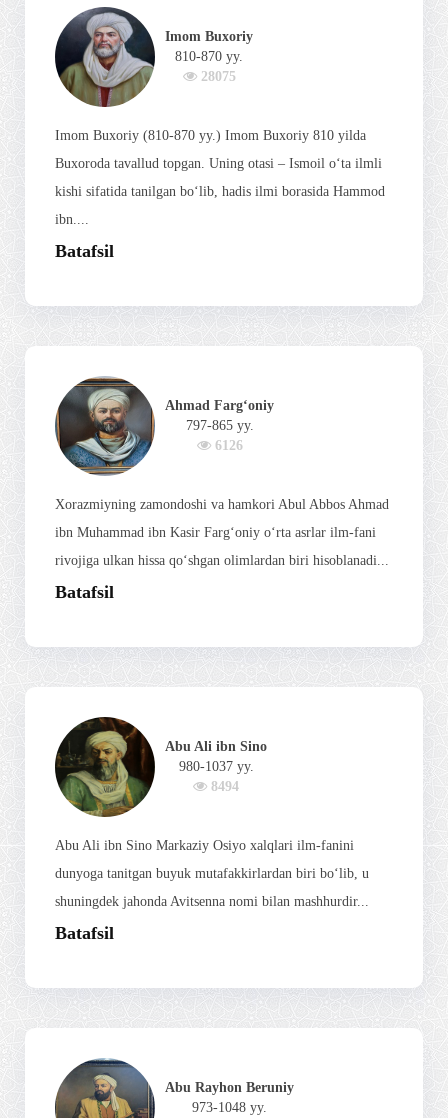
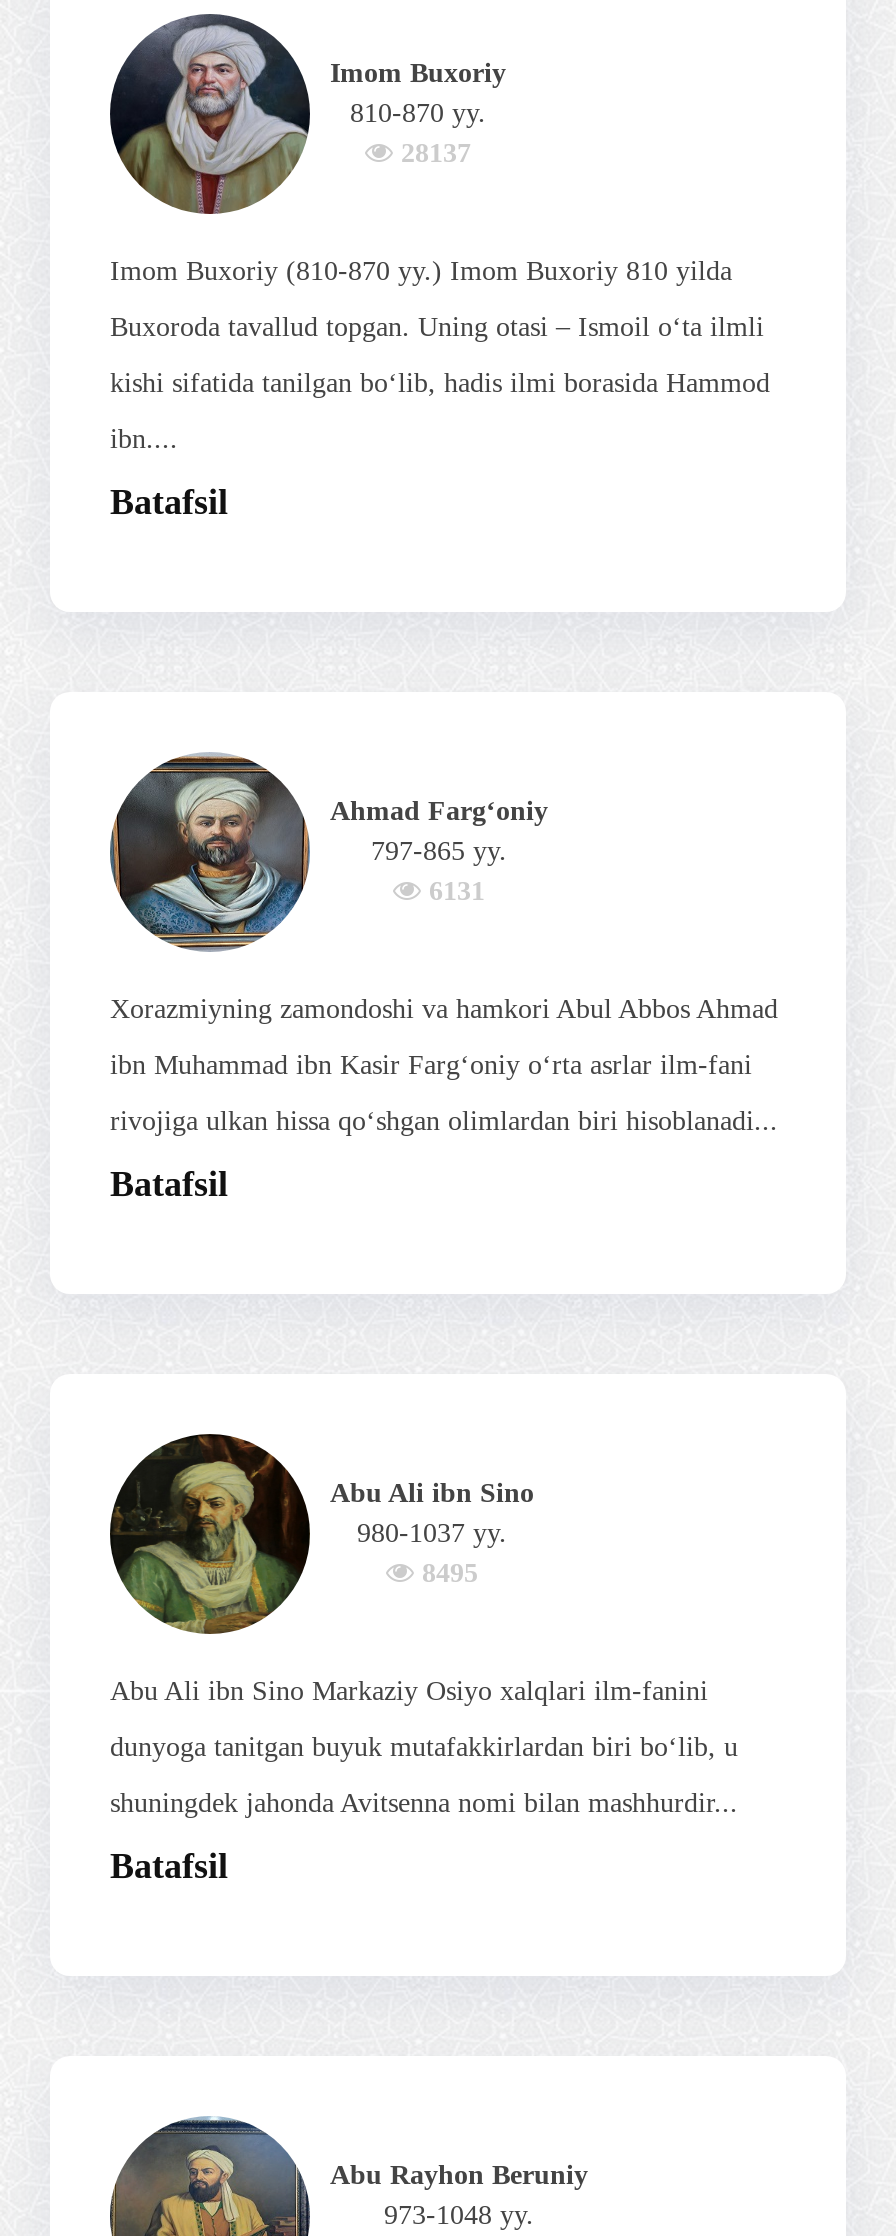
- 28075
+ 28137

- 6126
+ 6131

- 8494
+ 8495
